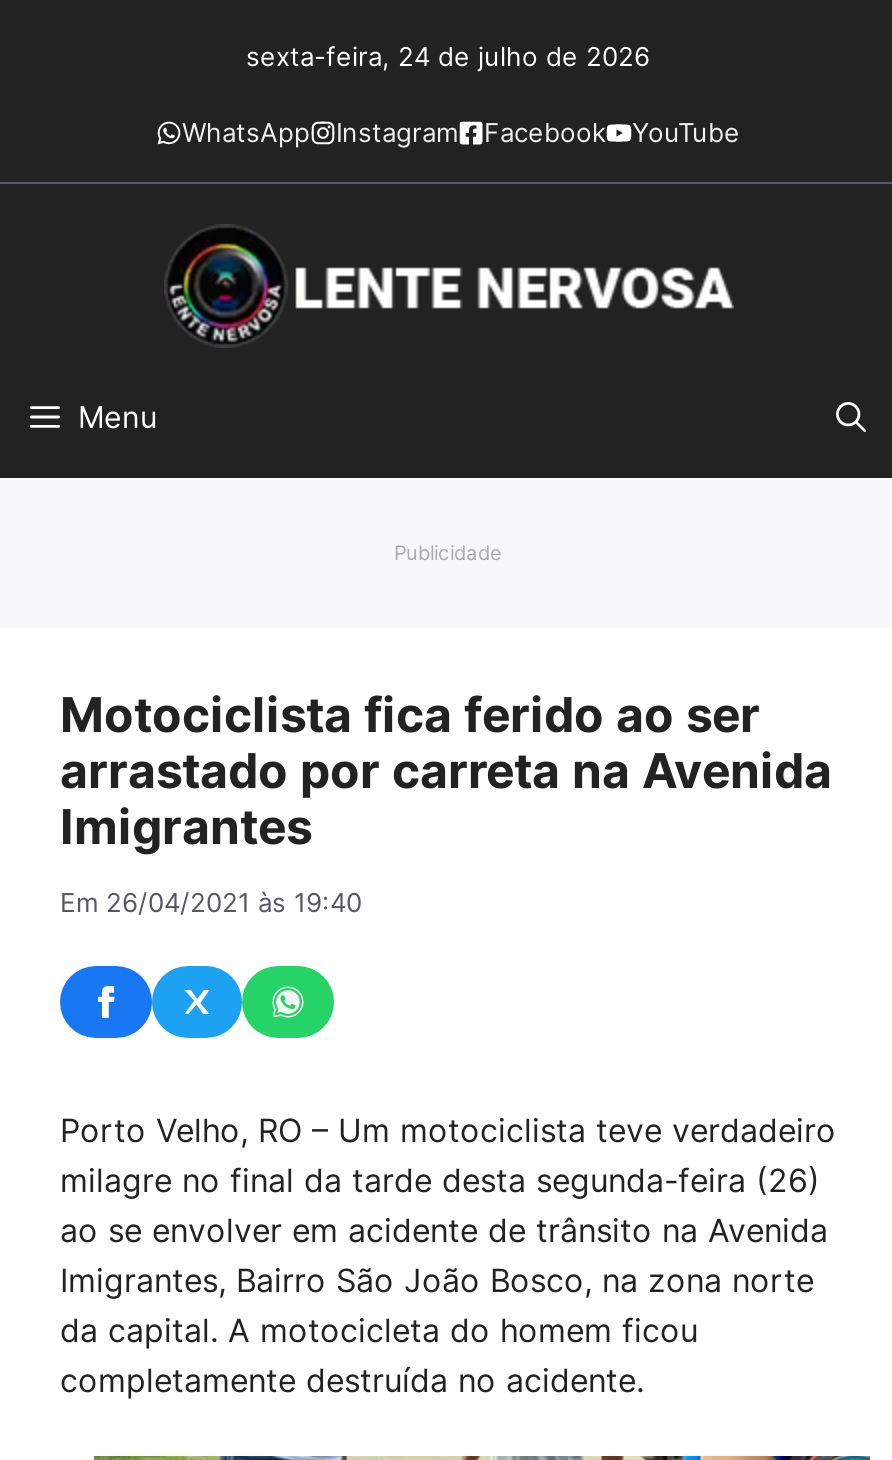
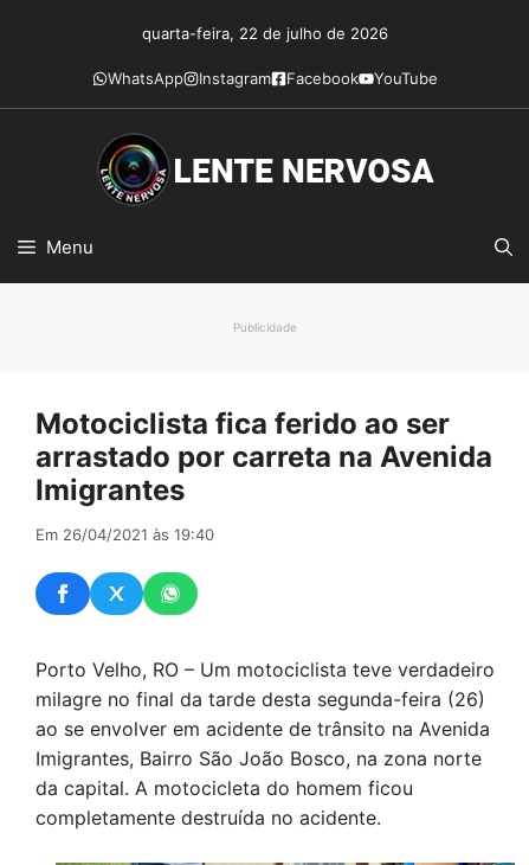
- sexta-feira, 24 de julho de 2026
+ quarta-feira, 22 de julho de 2026
